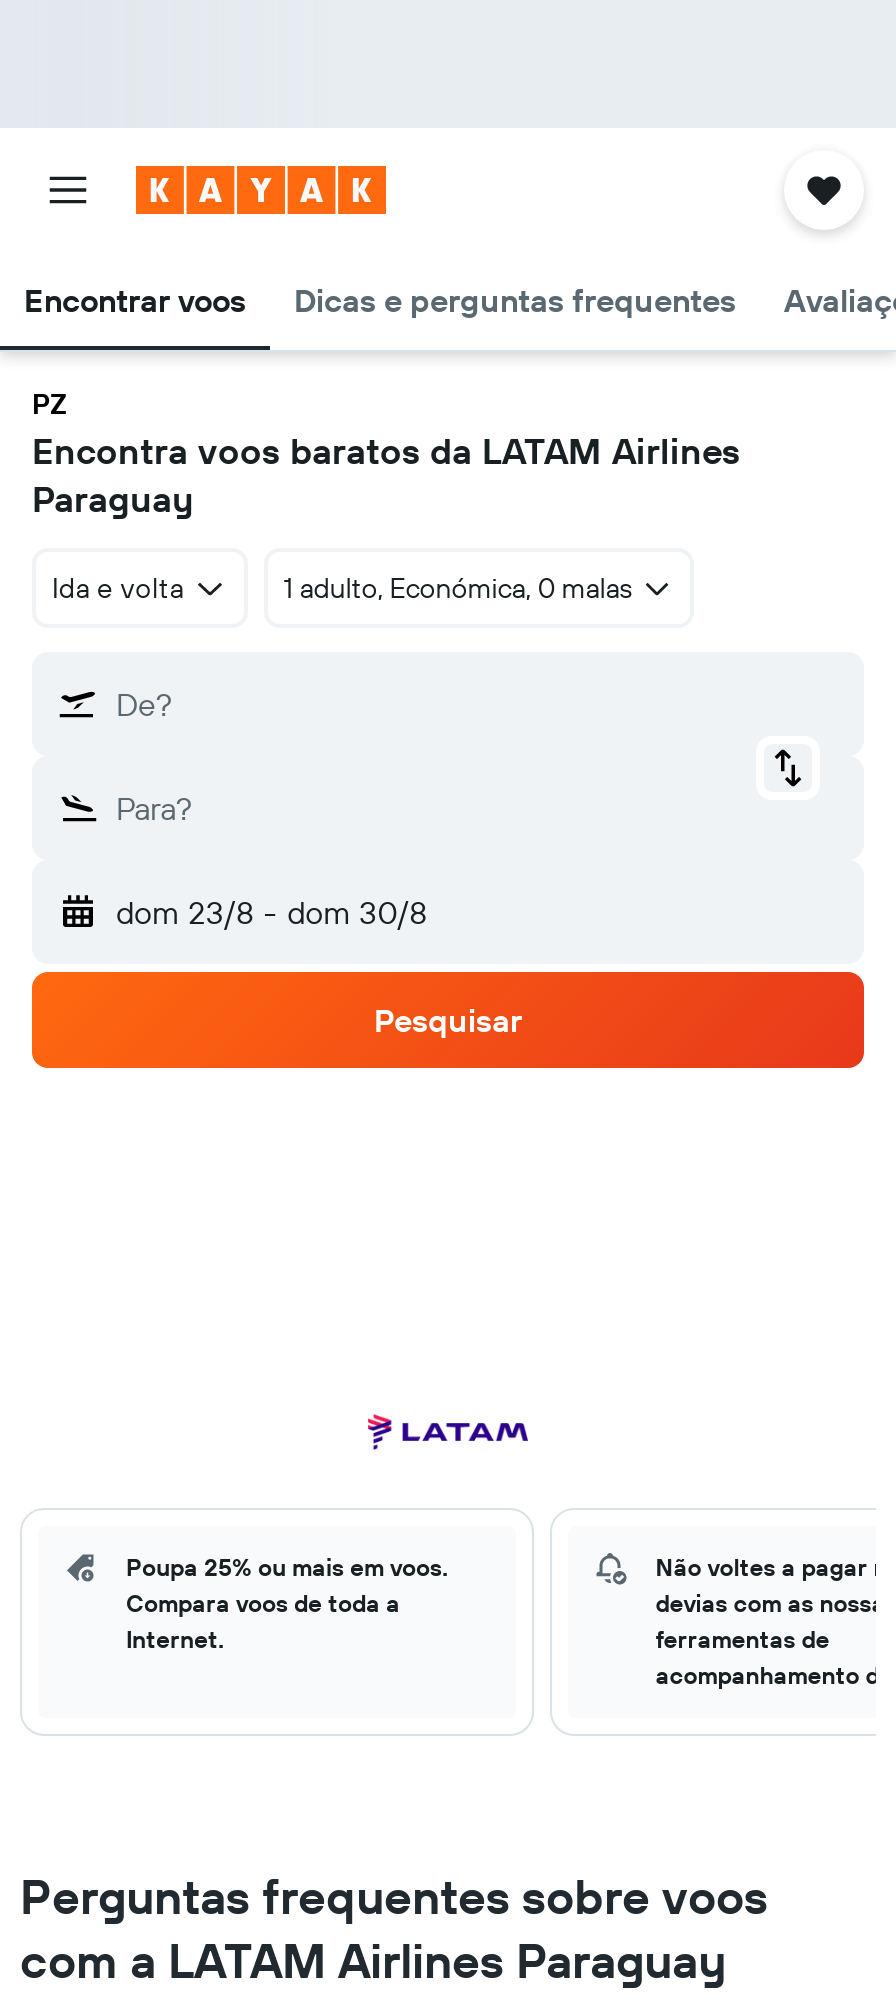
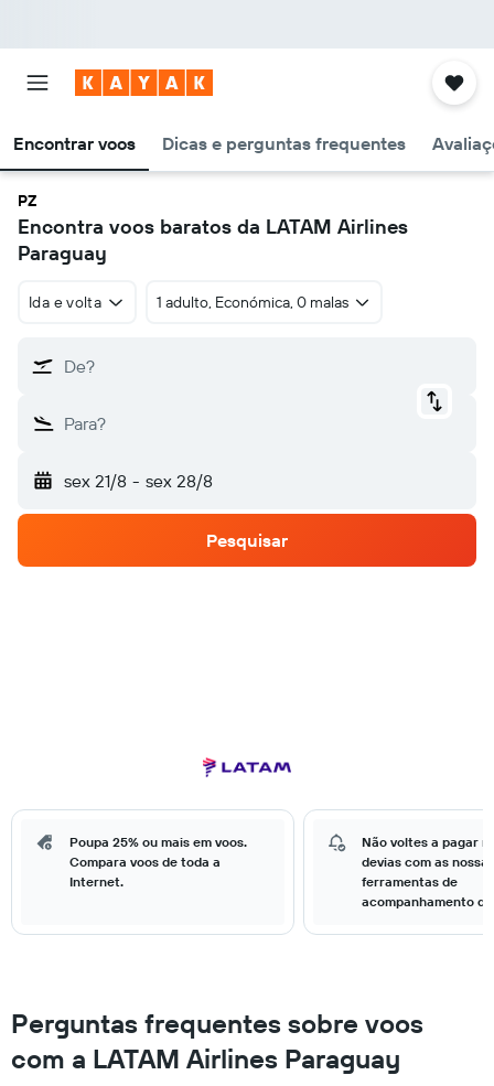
- dom 23/8 - dom 30/8
+ sex 21/8 - sex 28/8
